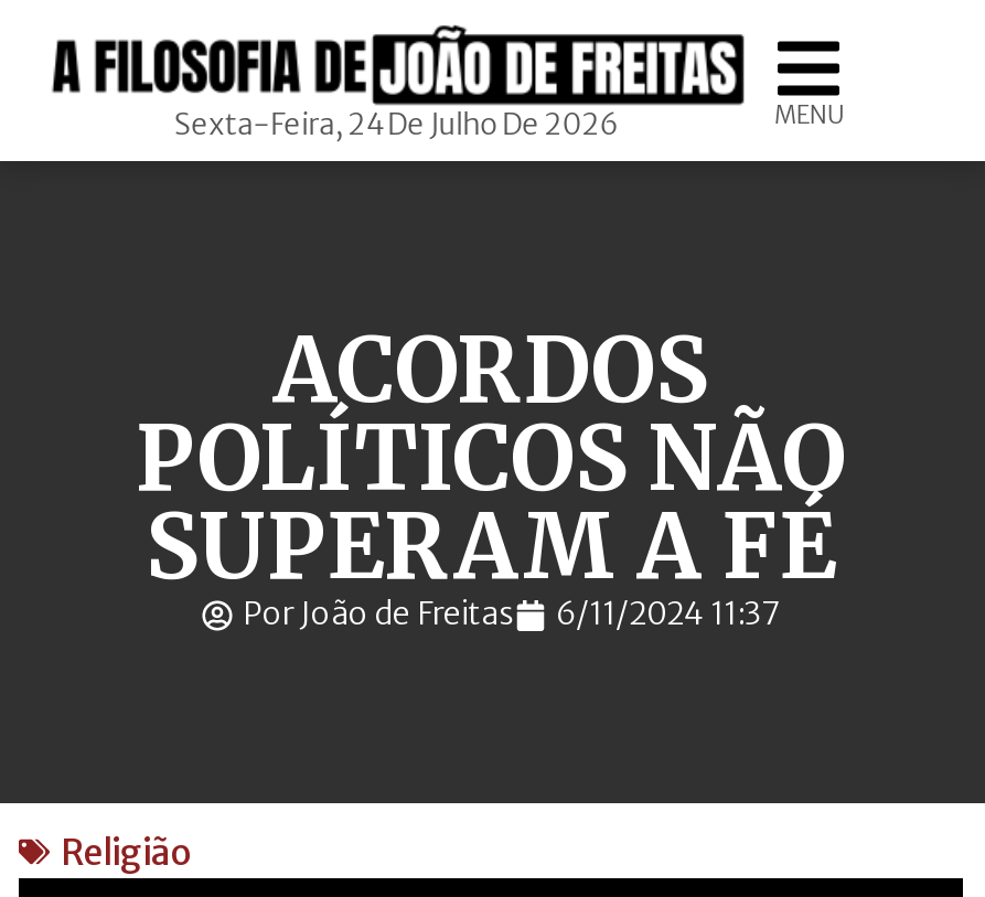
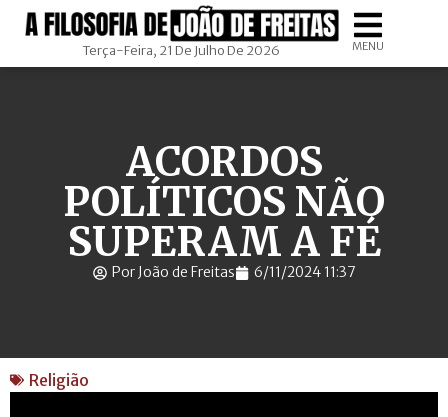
- Sexta-Feira, 24 De Julho De 2026
+ Terça-Feira, 21 De Julho De 2026
